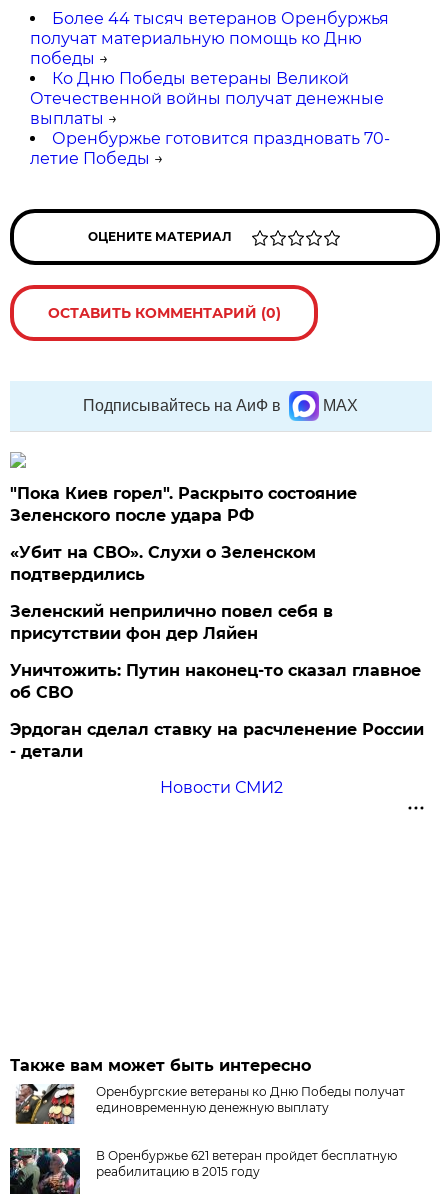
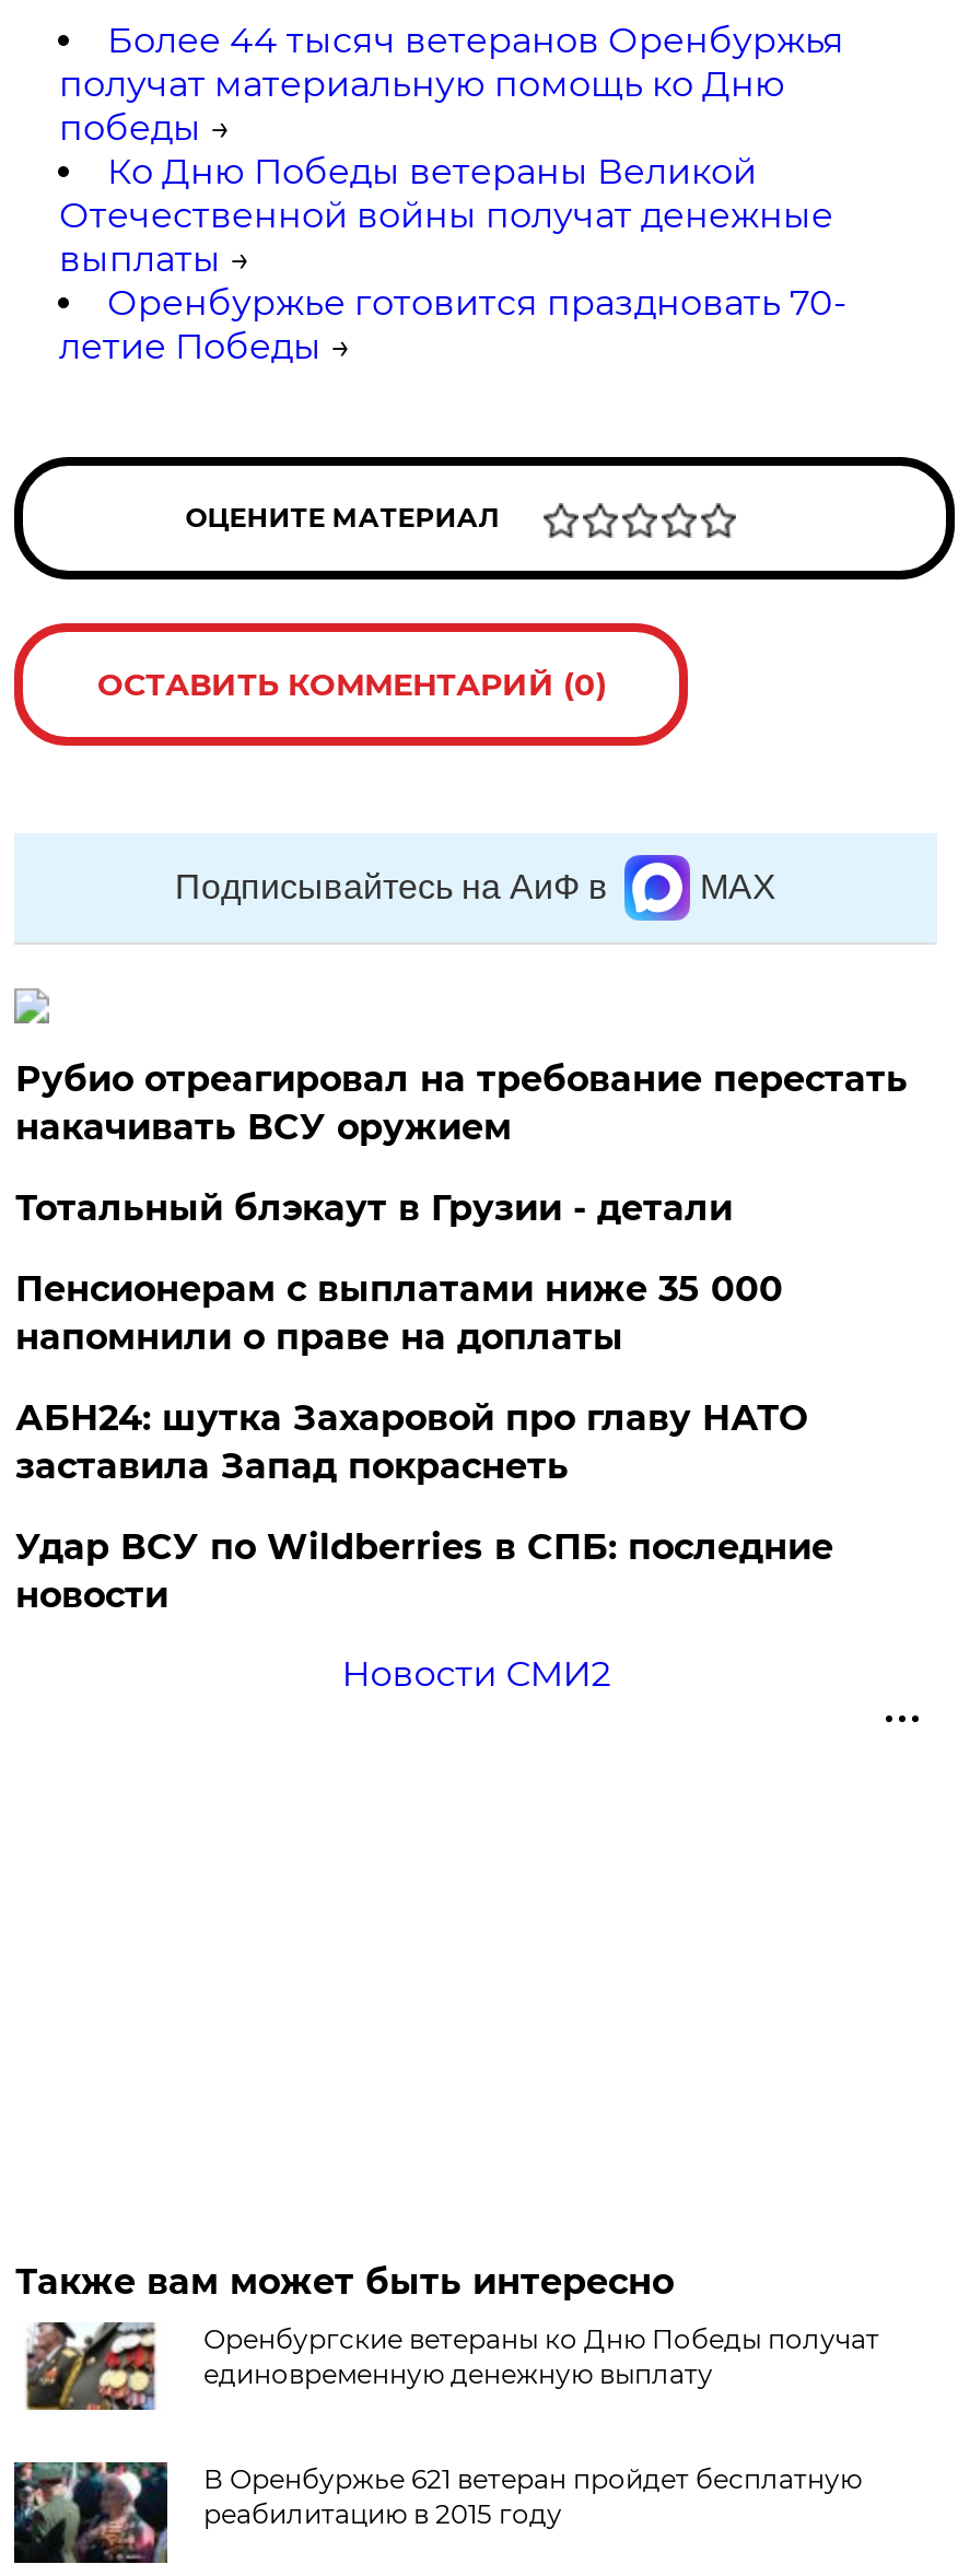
- "Пока Киев горел". Раскрыто состояние
- Зеленского после удара РФ
+ Рубио отреагировал на требование перестать
+ накачивать ВСУ оружием

- «Убит на СВО». Слухи о Зеленском
- подтвердились
+ Тотальный блэкаут в Грузии - детали

- Зеленский неприлично повел cебя в
- присутствии фон дер Ляйен
+ Пенсионерам с выплатами ниже 35 000
+ напомнили о праве на доплаты

- Уничтожить: Путин наконец-то сказал главное
- об СВО
+ АБН24: шутка Захаровой про главу НАТО
+ заставила Запад покраснеть

- Эрдоган сделал ставку на расчленение России
- - детали
+ Удар ВСУ по Wildberries в СПБ: последние
+ новости
